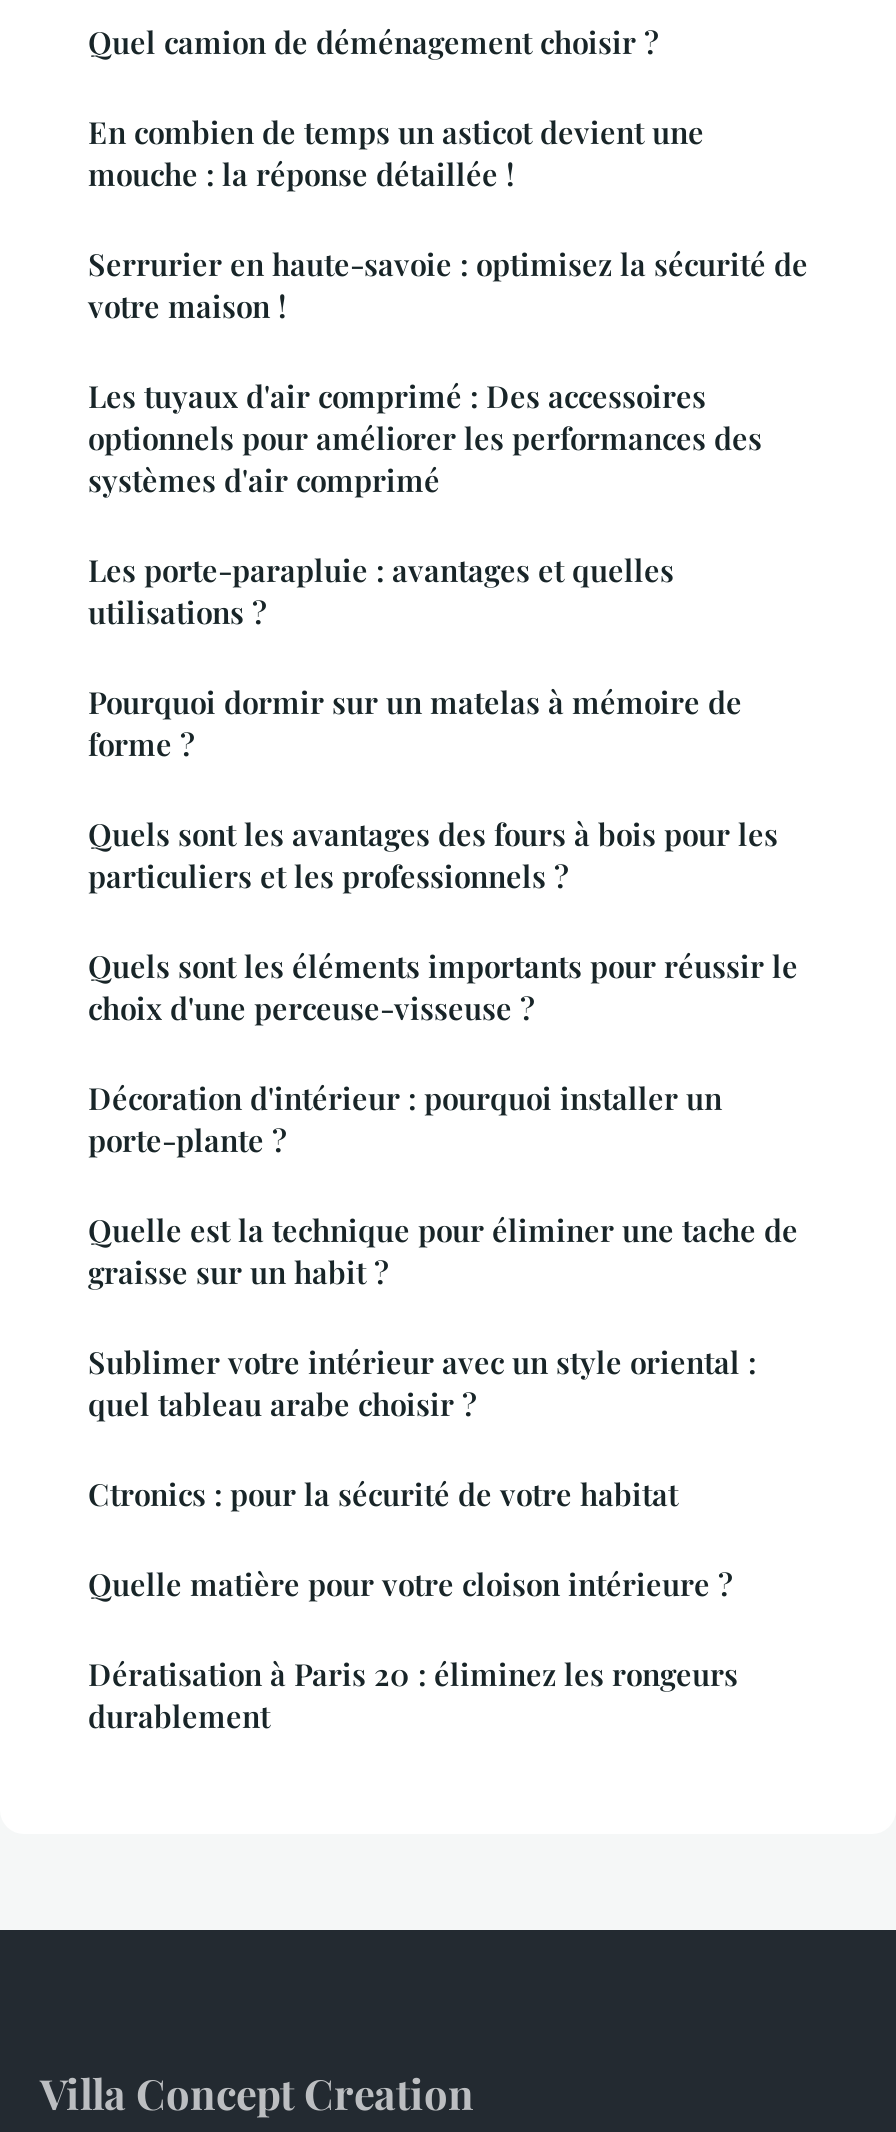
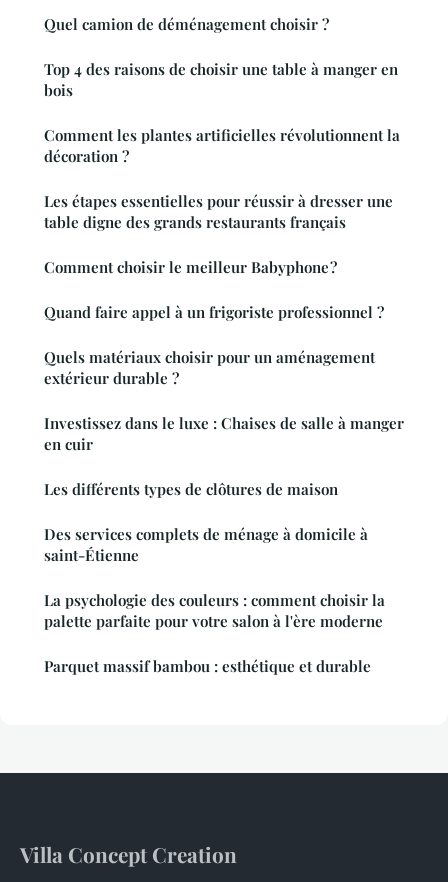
- En combien de temps un asticot devient une
- mouche : la réponse détaillée !
- Serrurier en haute-savoie : optimisez la sécurité de
- votre maison !
- Les tuyaux d'air comprimé : Des accessoires
- optionnels pour améliorer les performances des
- systèmes d'air comprimé
- Les porte-parapluie : avantages et quelles
- utilisations ?
- Pourquoi dormir sur un matelas à mémoire de
- forme ?
- Quels sont les avantages des fours à bois pour les
- particuliers et les professionnels ?
- Quels sont les éléments importants pour réussir le
- choix d'une perceuse-visseuse ?
- Décoration d'intérieur : pourquoi installer un
- porte-plante ?
- Quelle est la technique pour éliminer une tache de
- graisse sur un habit ?
- Sublimer votre intérieur avec un style oriental :
- quel tableau arabe choisir ?
- Ctronics : pour la sécurité de votre habitat
- Quelle matière pour votre cloison intérieure ?
- Dératisation à Paris 20 : éliminez les rongeurs
- durablement
+ Top 4 des raisons de choisir une table à manger en
+ bois
+ Comment les plantes artificielles révolutionnent la
+ décoration ?
+ Les étapes essentielles pour réussir à dresser une
+ table digne des grands restaurants français
+ Comment choisir le meilleur Babyphone ?
+ Quand faire appel à un frigoriste professionnel ?
+ Quels matériaux choisir pour un aménagement
+ extérieur durable ?
+ Investissez dans le luxe : Chaises de salle à manger
+ en cuir
+ Les différents types de clôtures de maison
+ Des services complets de ménage à domicile à
+ saint-Étienne
+ La psychologie des couleurs : comment choisir la
+ palette parfaite pour votre salon à l'ère moderne
+ Parquet massif bambou : esthétique et durable
